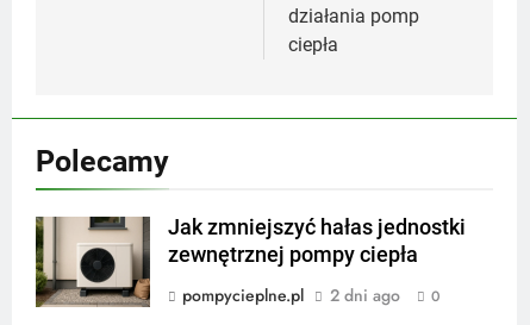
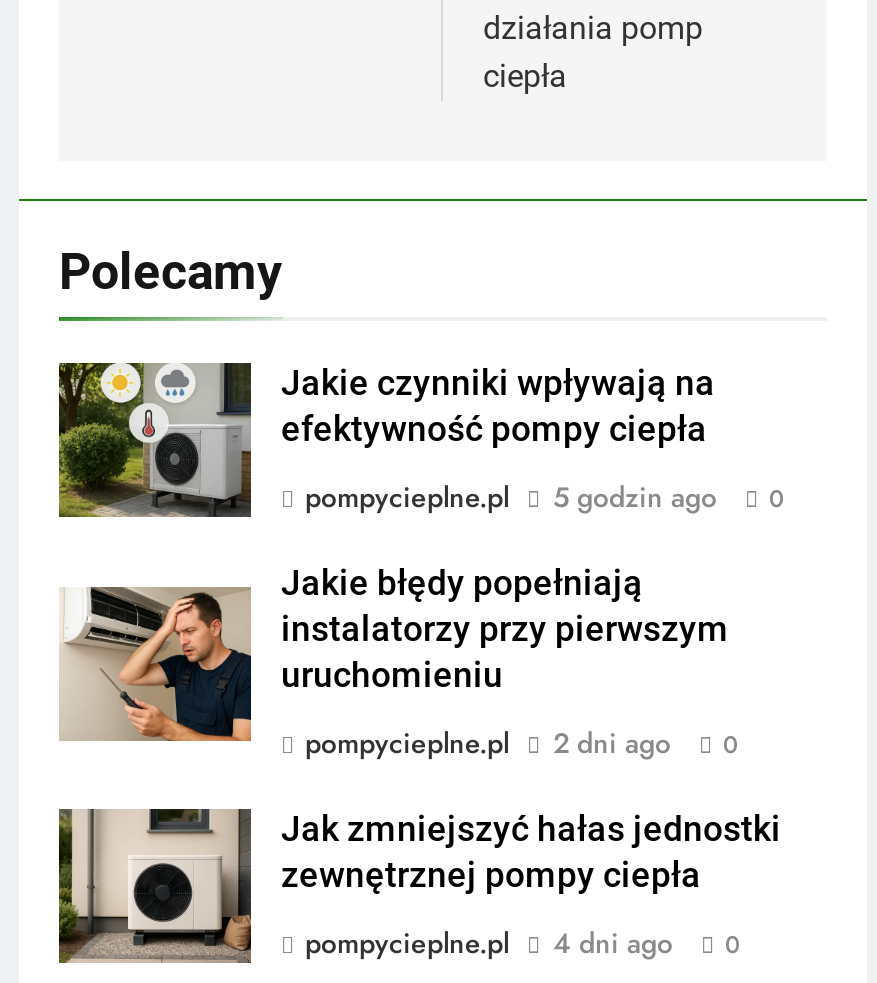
+ [image]
+ Jakie czynniki wpływają na
+ efektywność pompy ciepła
+ pompycieplne.pl
+ 5 godzin ago
+ 0
+ Jakie błędy popełniają
+ instalatorzy przy pierwszym
+ uruchomieniu
+ pompycieplne.pl
+ 2 dni ago
+ 0

+ [image]

- pompycieplne.pl 2 dni ago 0
+ pompycieplne.pl 4 dni ago 0
